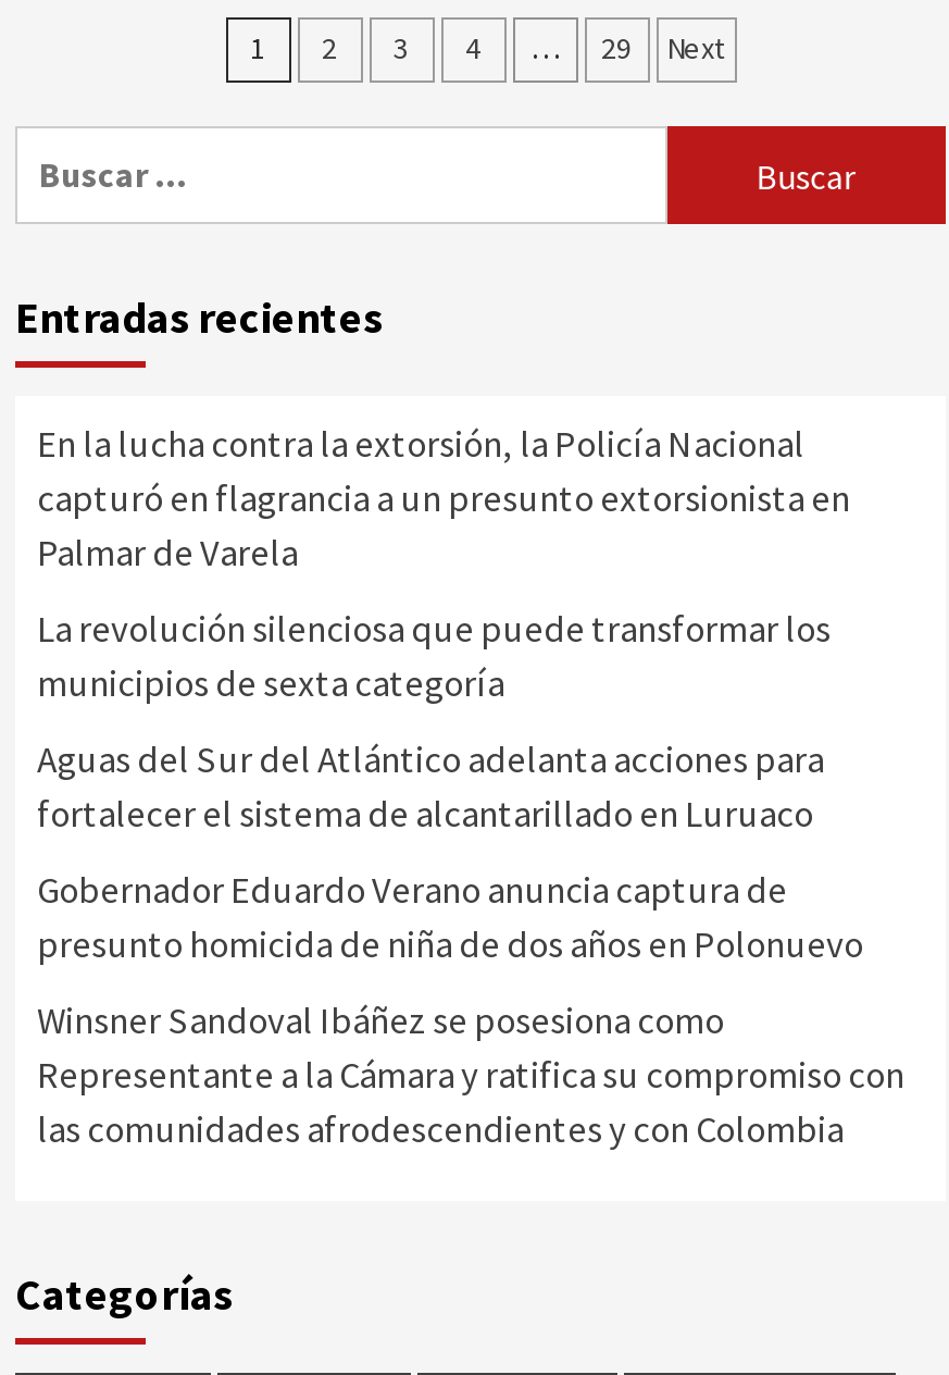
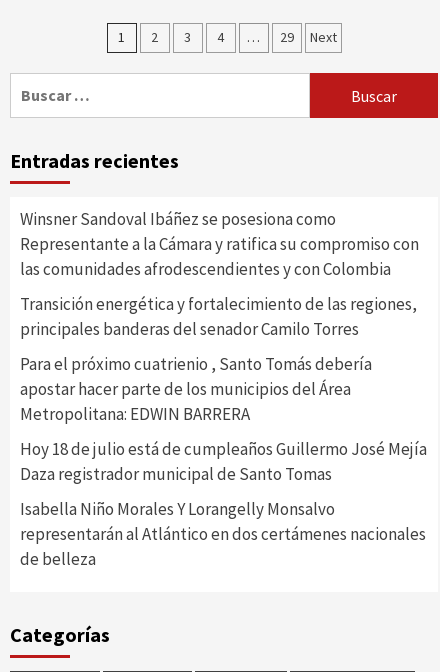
- En la lucha contra la extorsión, la Policía Nacional
- capturó en flagrancia a un presunto extorsionista en
- Palmar de Varela
- La revolución silenciosa que puede transformar los
- municipios de sexta categoría
- Aguas del Sur del Atlántico adelanta acciones para
- fortalecer el sistema de alcantarillado en Luruaco
- Gobernador Eduardo Verano anuncia captura de
- presunto homicida de niña de dos años en Polonuevo

moved up: Winsner Sandoval Ibáñez se posesiona como | Representante a la Cámara y ratifica su compromiso con | las comunidades afrodescendientes y con Colombia

+ Transición energética y fortalecimiento de las regiones,
+ principales banderas del senador Camilo Torres
+ Para el próximo cuatrienio , Santo Tomás debería
+ apostar hacer parte de los municipios del Área
+ Metropolitana: EDWIN BARRERA
+ Hoy 18 de julio está de cumpleaños Guillermo José Mejía
+ Daza registrador municipal de Santo Tomas
+ Isabella Niño Morales Y Lorangelly Monsalvo
+ representarán al Atlántico en dos certámenes nacionales
+ de belleza
